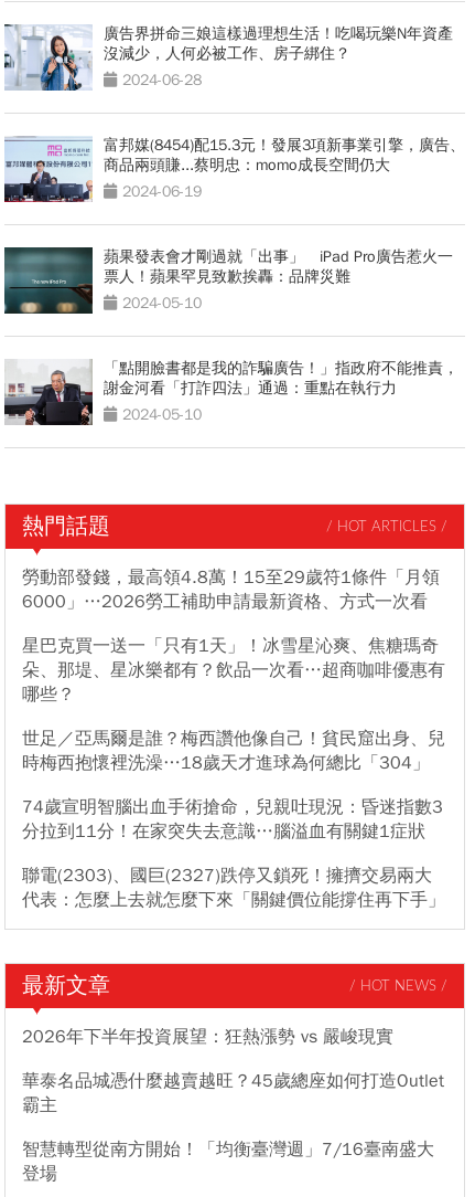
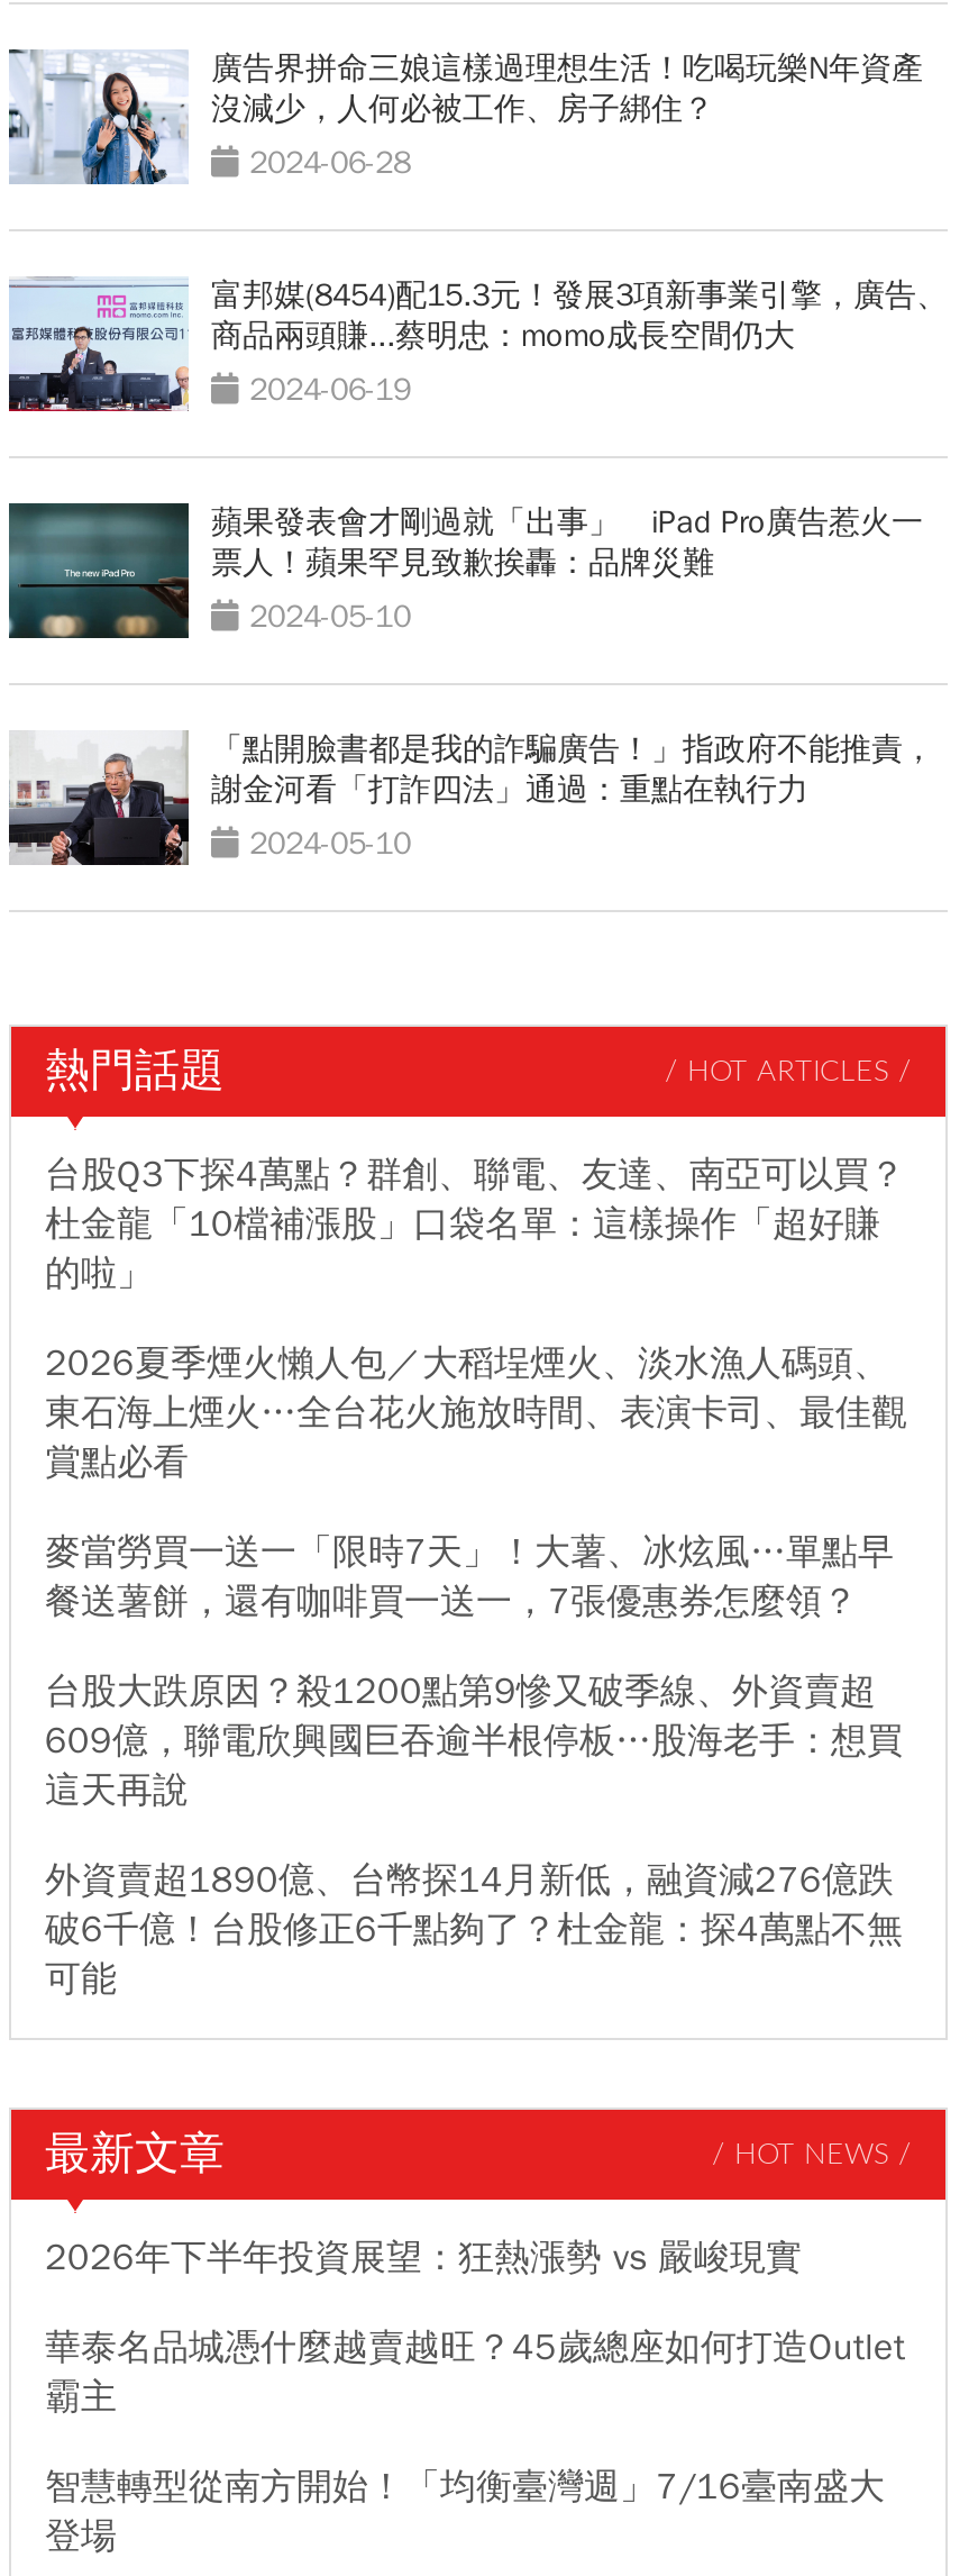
- 勞動部發錢，最高領4.8萬！15至29歲符1條件「月領
- 6000」…2026勞工補助申請最新資格、方式一次看
+ 台股Q3下探4萬點？群創、聯電、友達、南亞可以買？
+ 杜金龍「10檔補漲股」口袋名單：這樣操作「超好賺
+ 的啦」

- 星巴克買一送一「只有1天」！冰雪星沁爽、焦糖瑪奇
- 朵、那堤、星冰樂都有？飲品一次看…超商咖啡優惠有
- 哪些？
+ 2026夏季煙火懶人包／大稻埕煙火、淡水漁人碼頭、
+ 東石海上煙火…全台花火施放時間、表演卡司、最佳觀
+ 賞點必看

- 世足／亞馬爾是誰？梅西讚他像自己！貧民窟出身、兒
- 時梅西抱懷裡洗澡…18歲天才進球為何總比「304」
+ 麥當勞買一送一「限時7天」！大薯、冰炫風…單點早
+ 餐送薯餅，還有咖啡買一送一，7張優惠券怎麼領？

- 74歲宣明智腦出血手術搶命，兒親吐現況：昏迷指數3
- 分拉到11分！在家突失去意識…腦溢血有關鍵1症狀
+ 台股大跌原因？殺1200點第9慘又破季線、外資賣超
+ 609億，聯電欣興國巨吞逾半根停板…股海老手：想買
+ 這天再說

- 聯電(2303)、國巨(2327)跌停又鎖死！擁擠交易兩大
- 代表：怎麼上去就怎麼下來「關鍵價位能撐住再下手」
+ 外資賣超1890億、台幣探14月新低，融資減276億跌
+ 破6千億！台股修正6千點夠了？杜金龍：探4萬點不無
+ 可能
